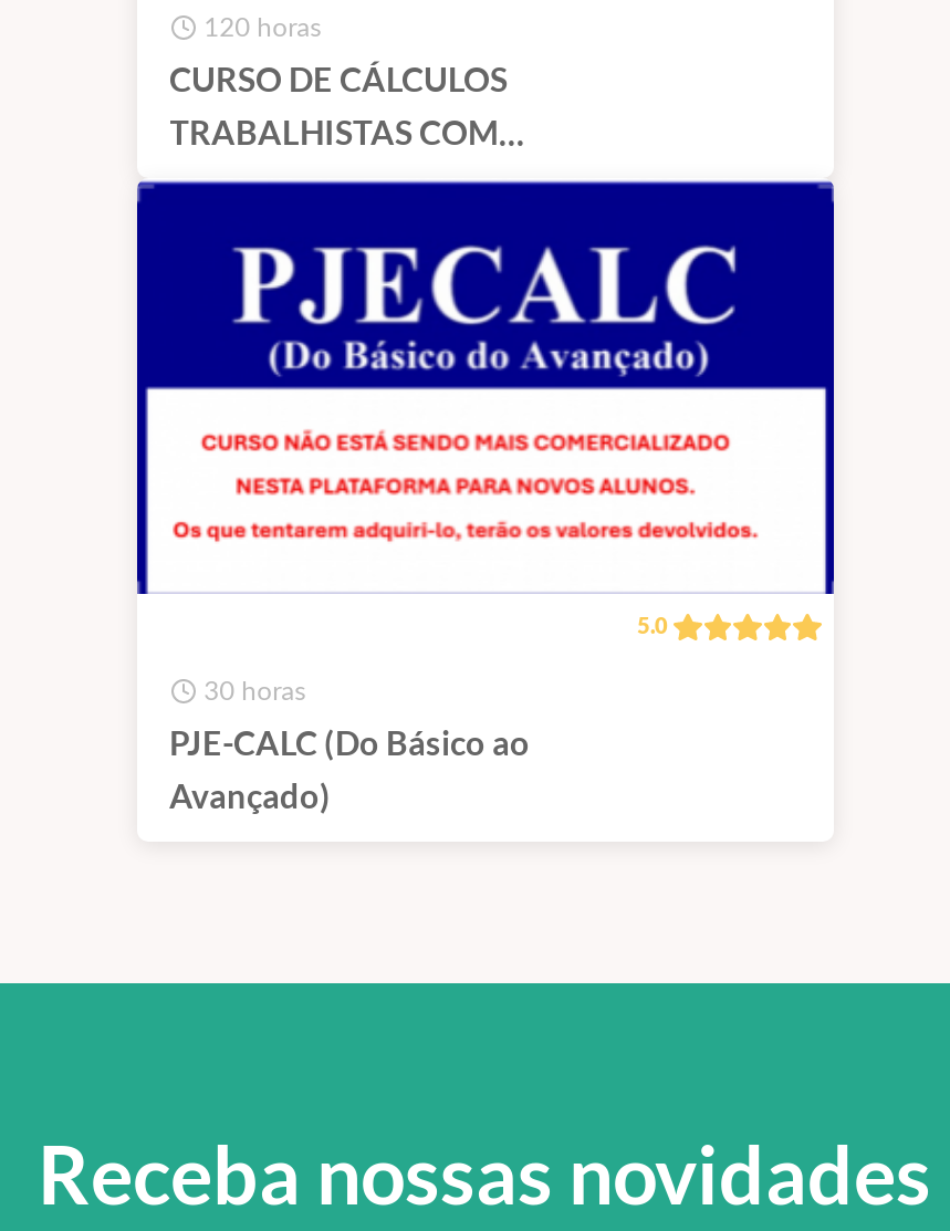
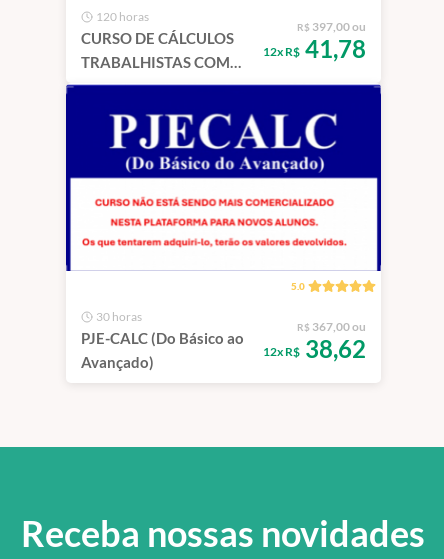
+ R$397,00 ou
+ 12x R$41,78

+ R$367,00 ou
+ 12x R$38,62
